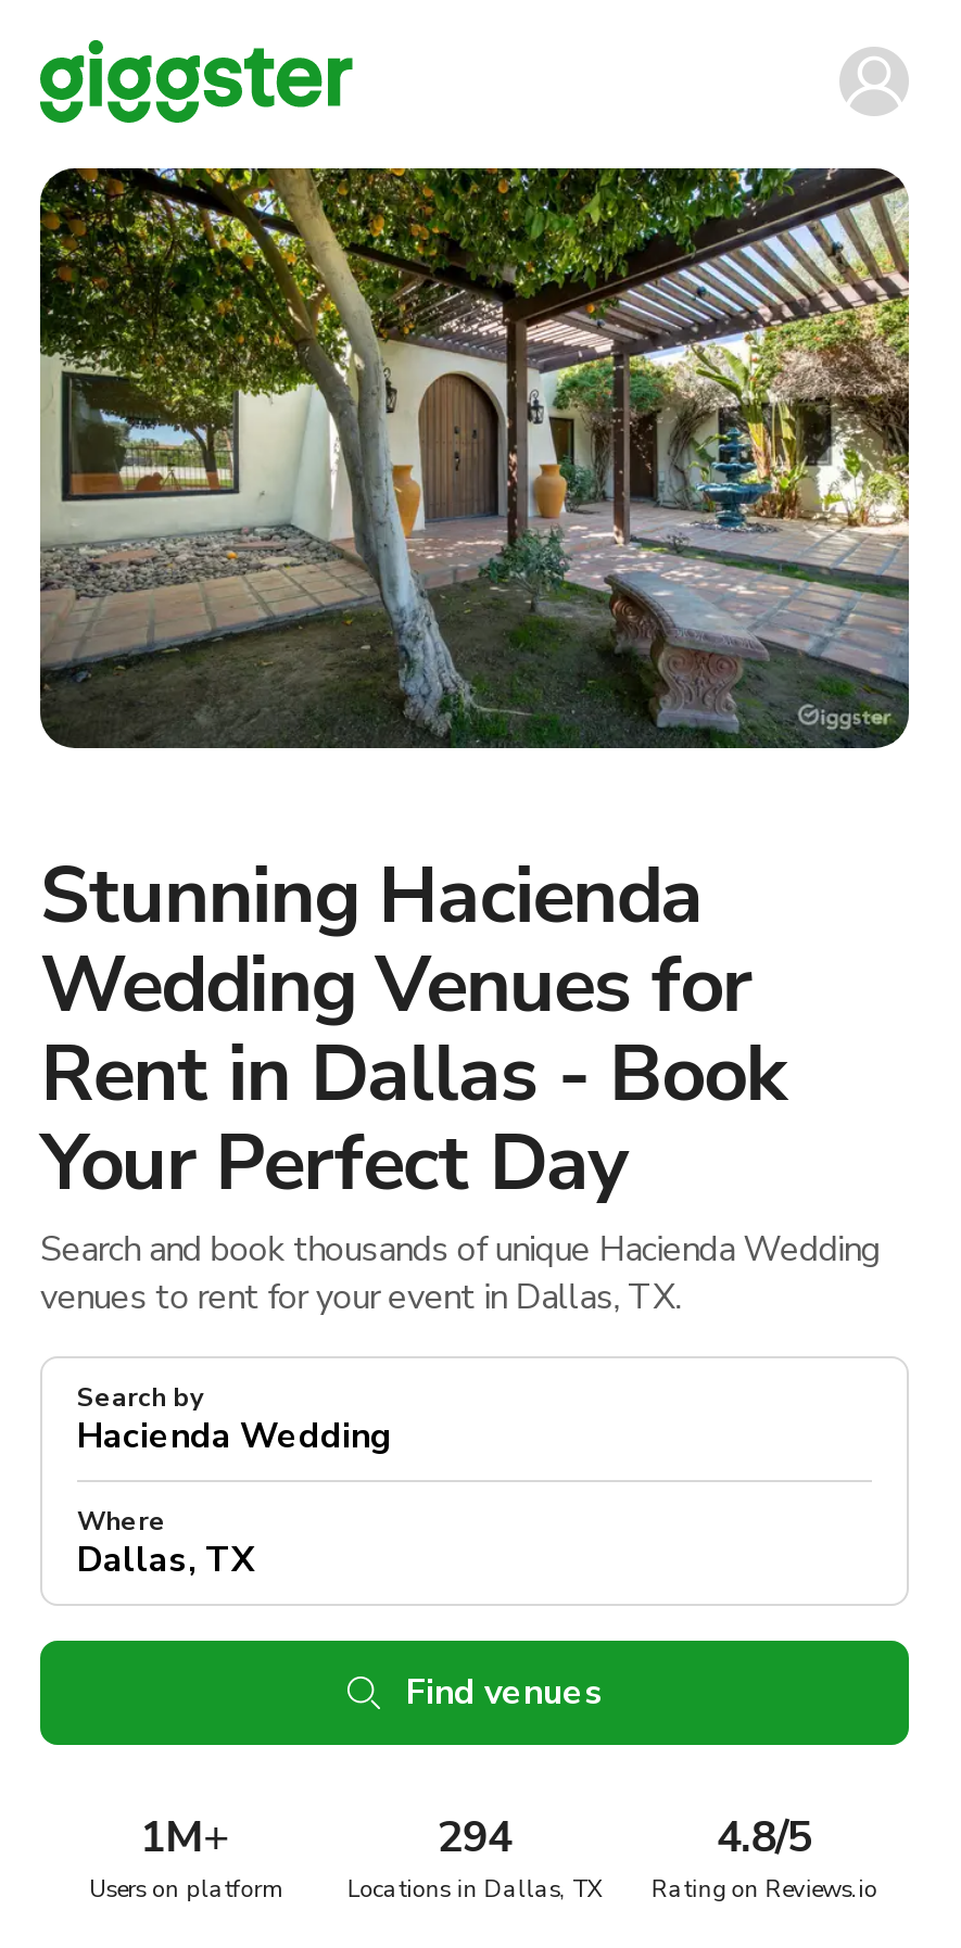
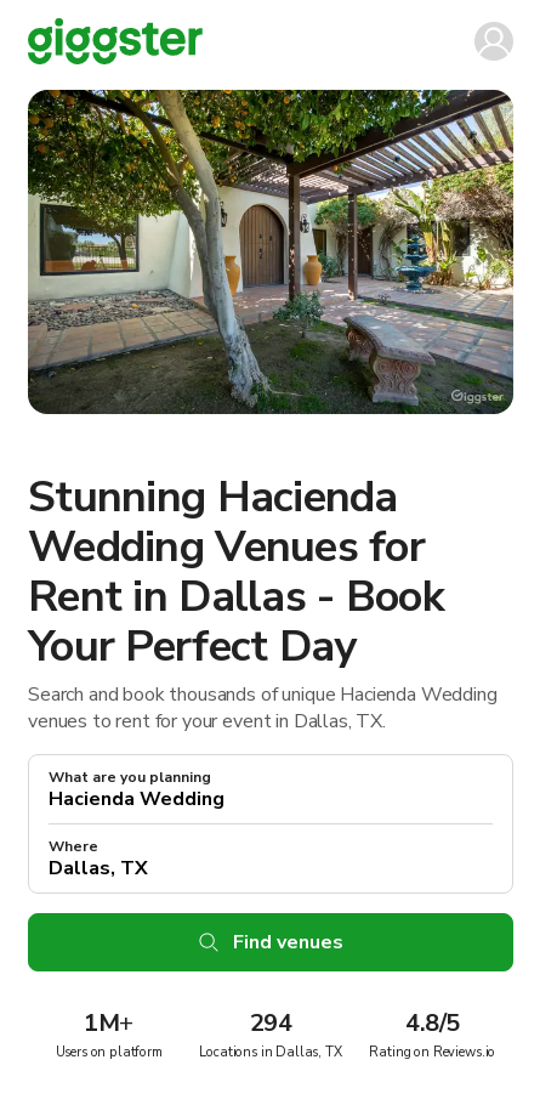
- Search by
+ What are you planning
